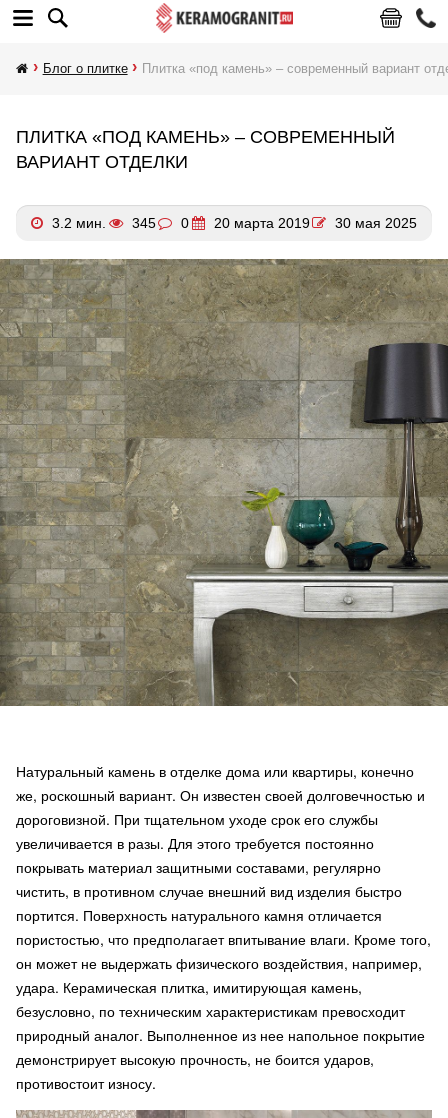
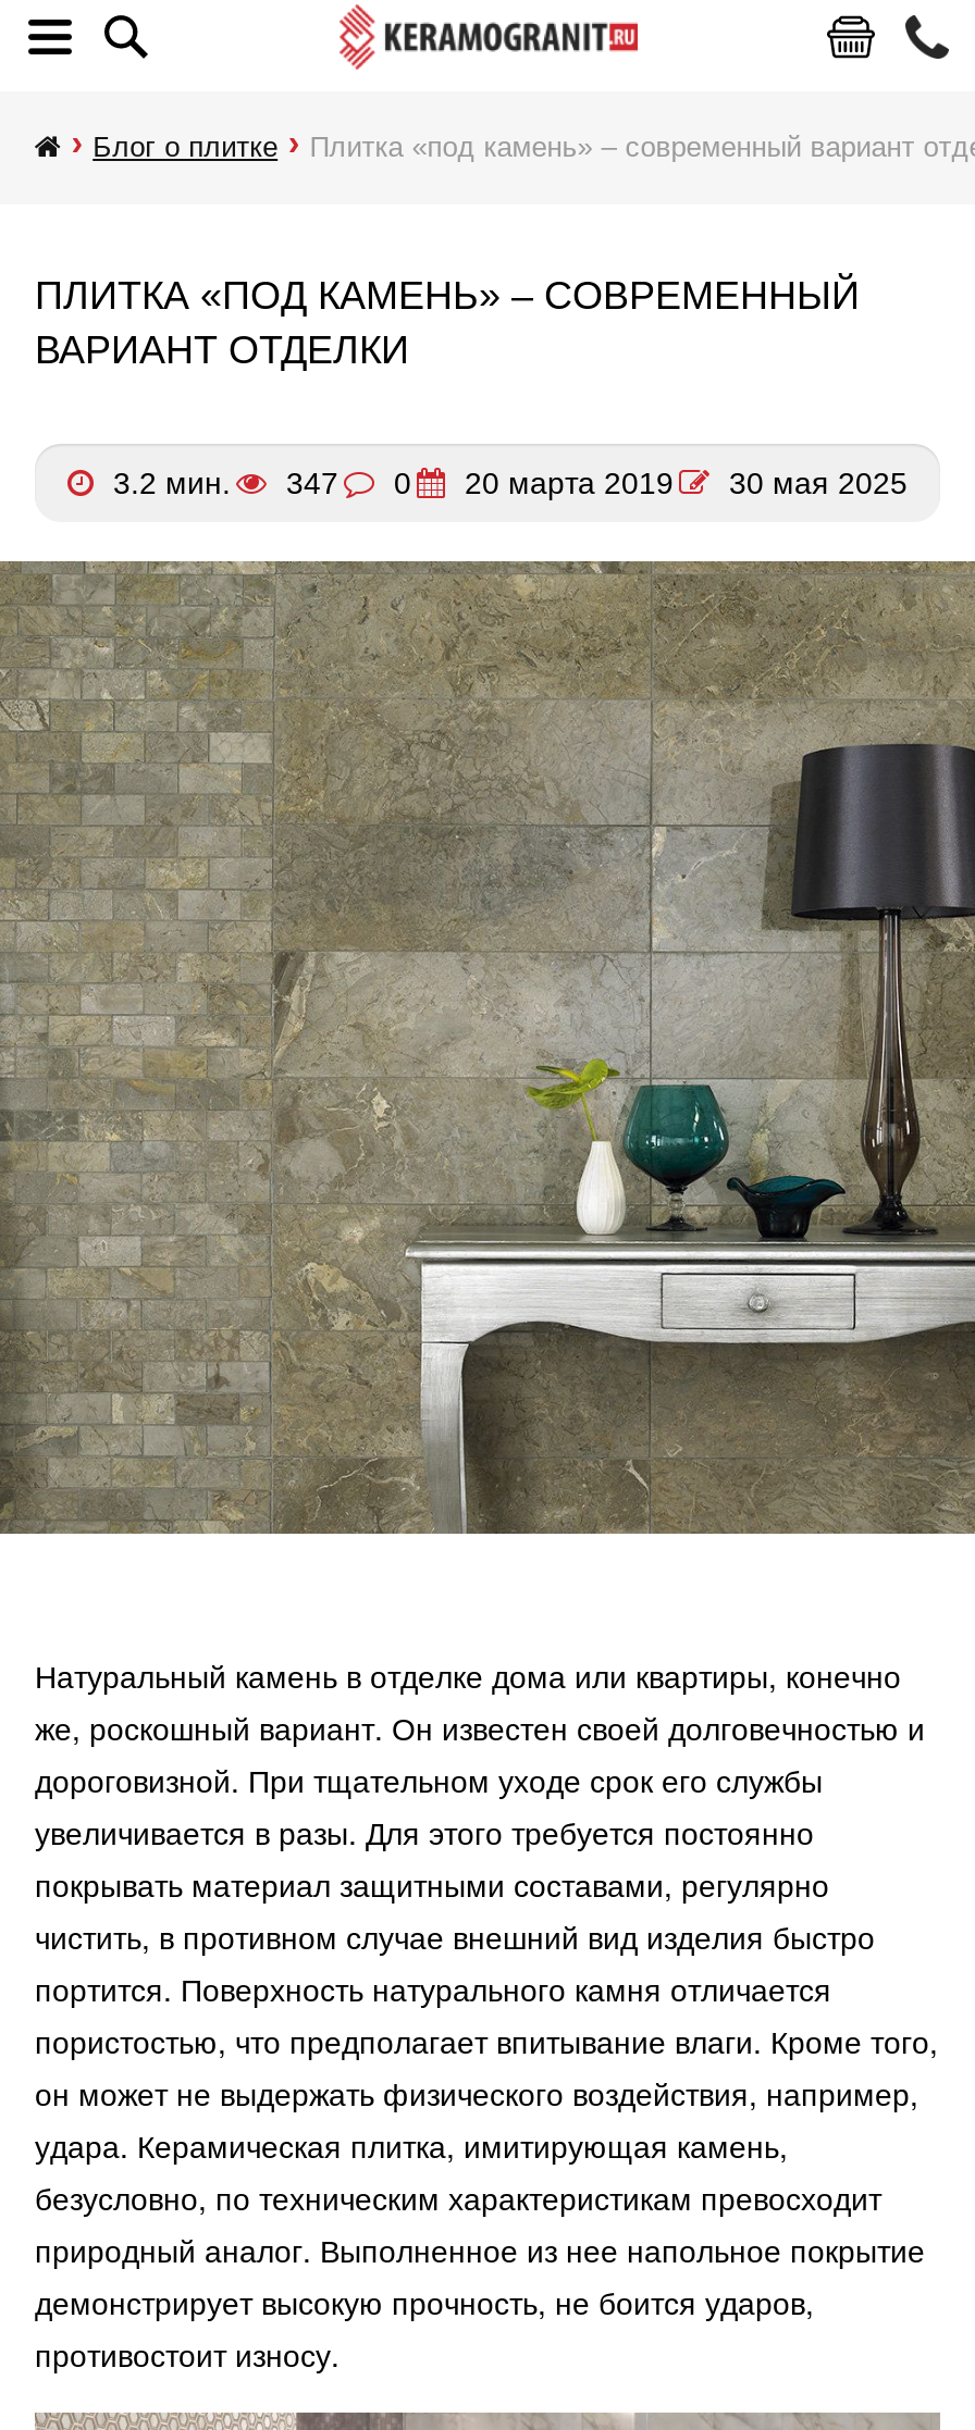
- 3.2 мин. 345 0 20 марта 2019 30 мая 2025
+ 3.2 мин. 347 0 20 марта 2019 30 мая 2025
